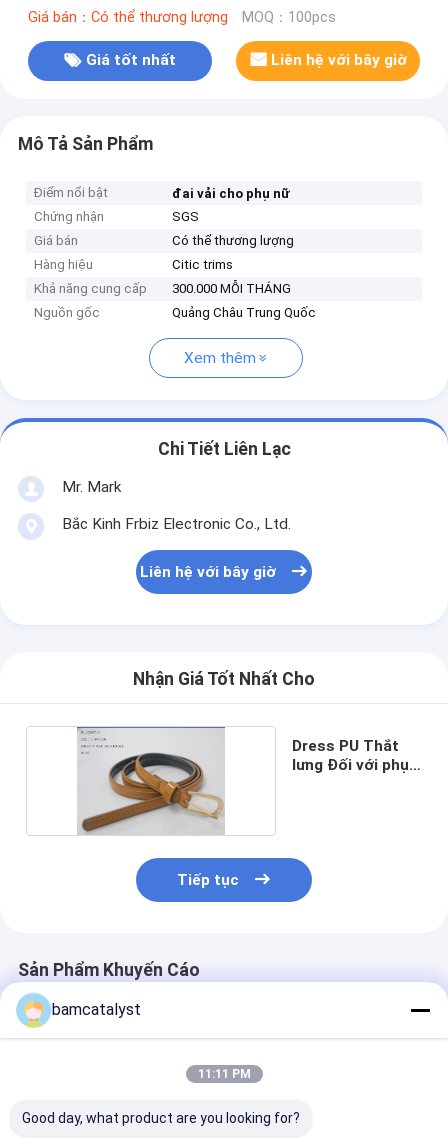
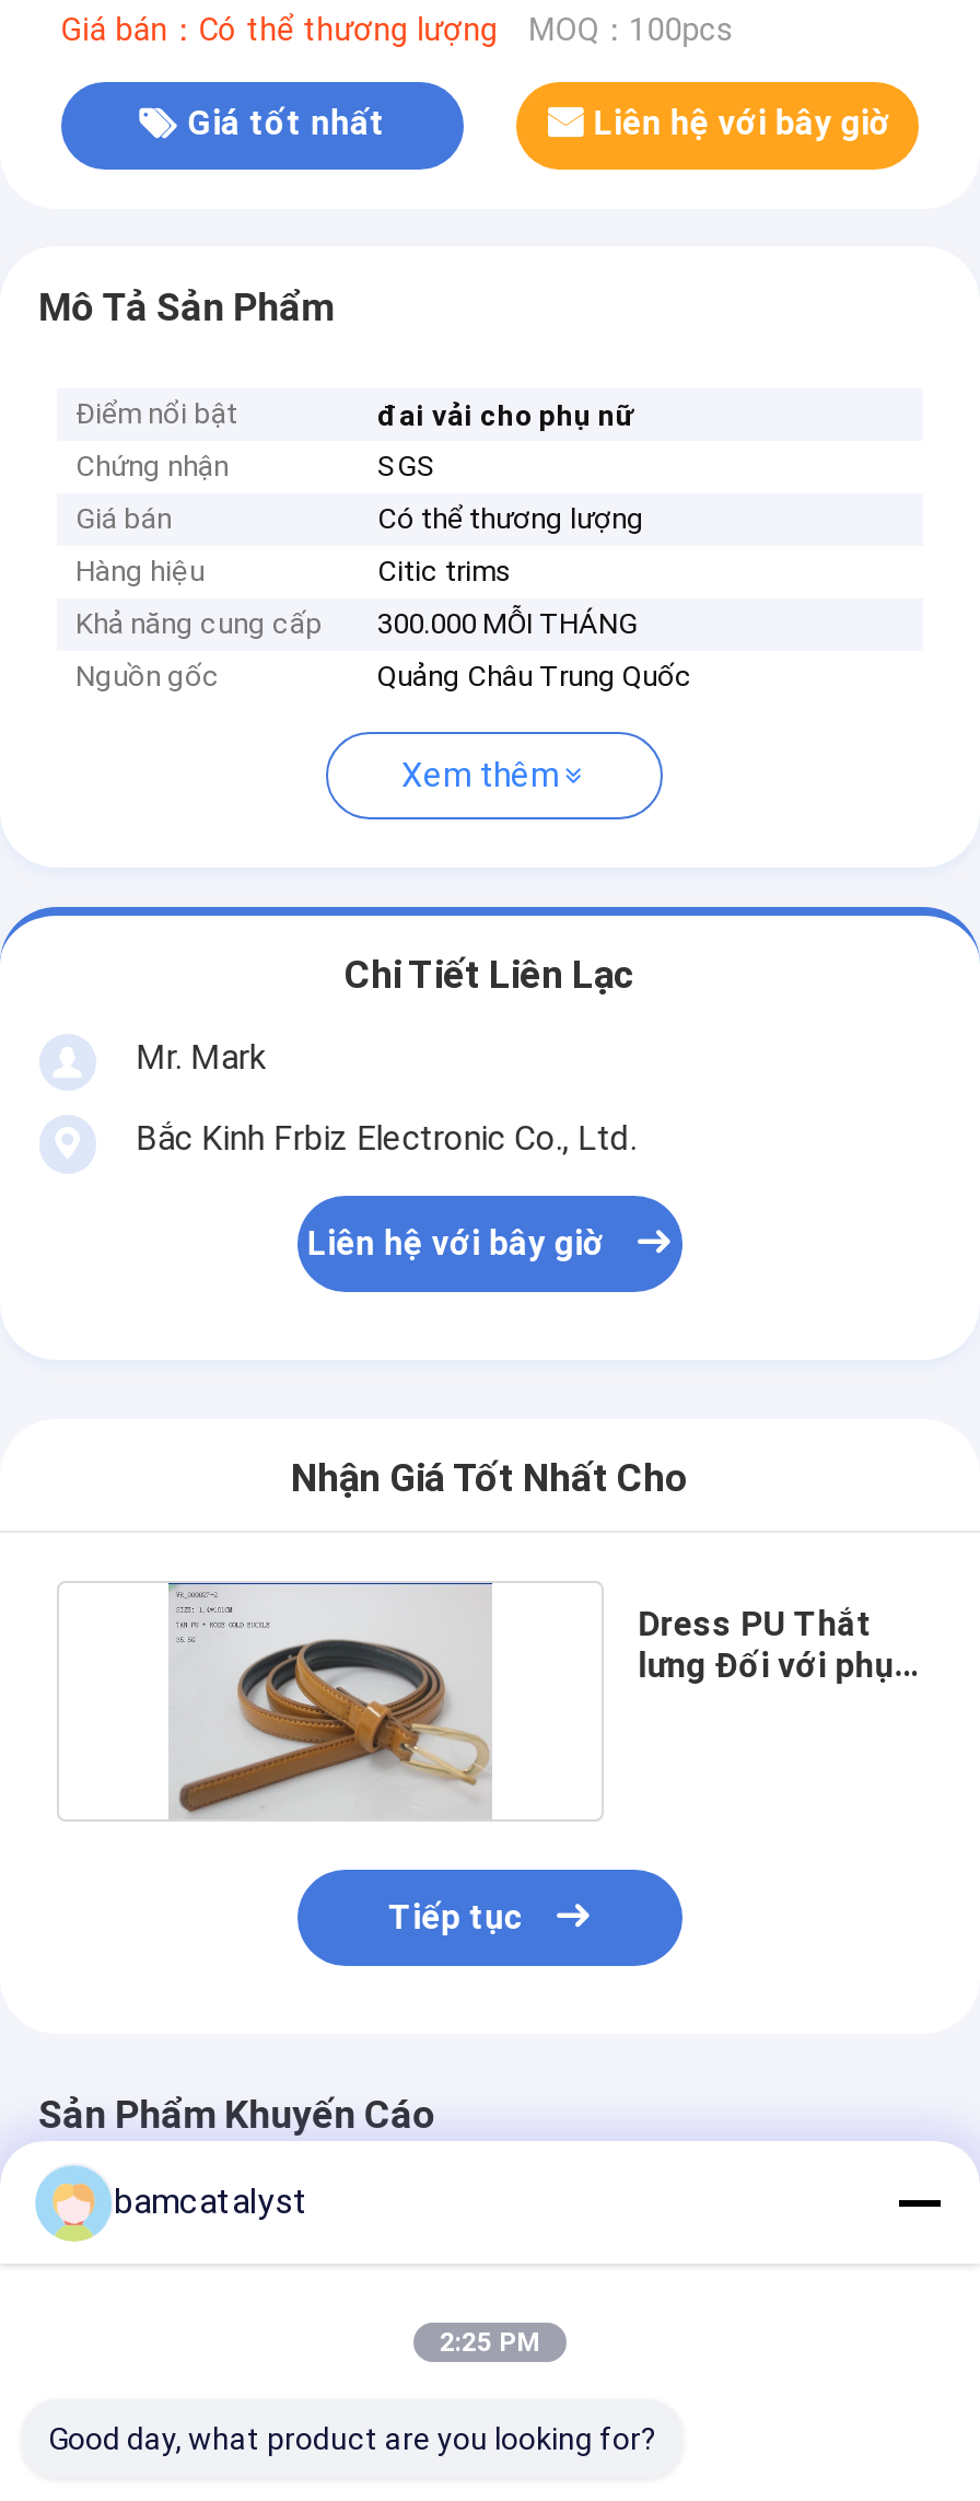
- 11:11 PM
+ 2:25 PM
